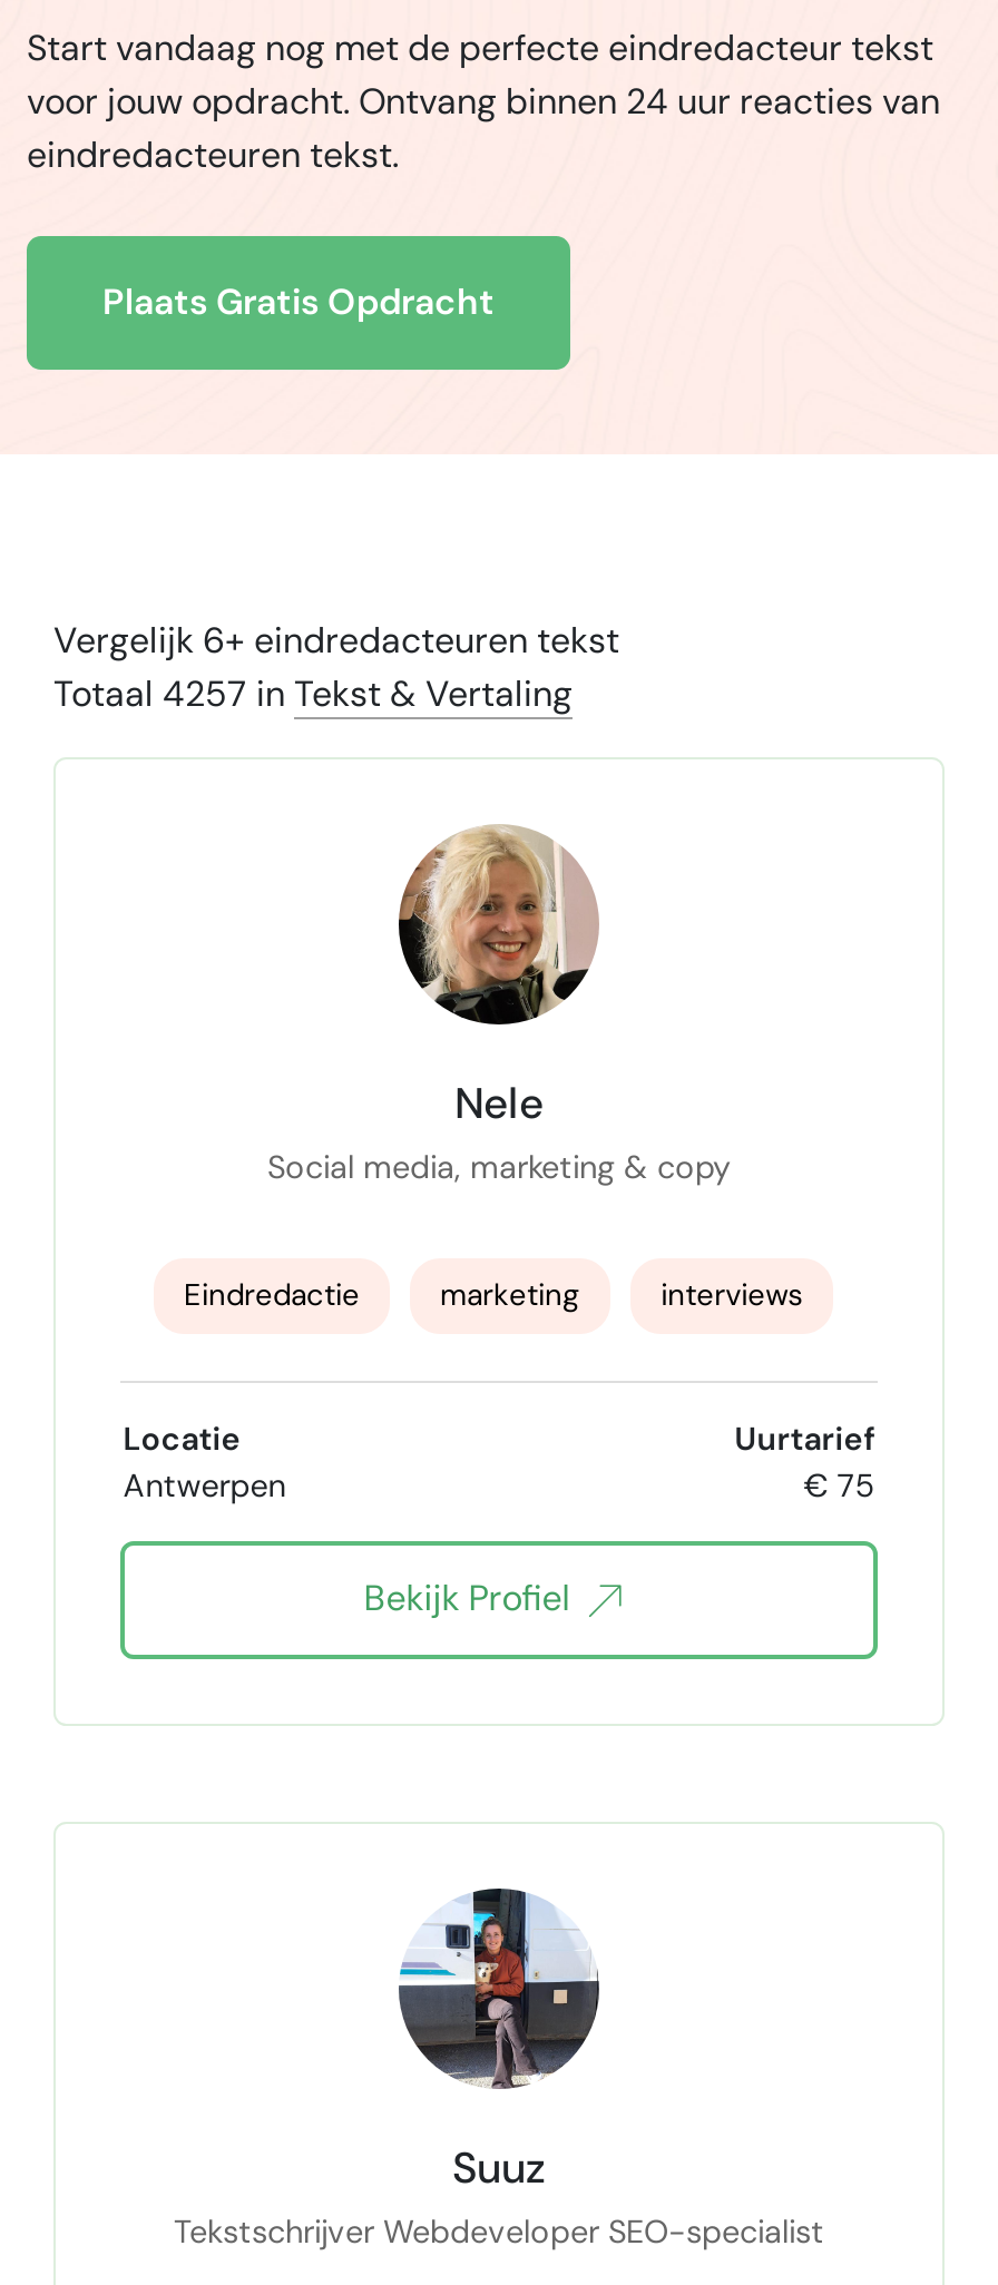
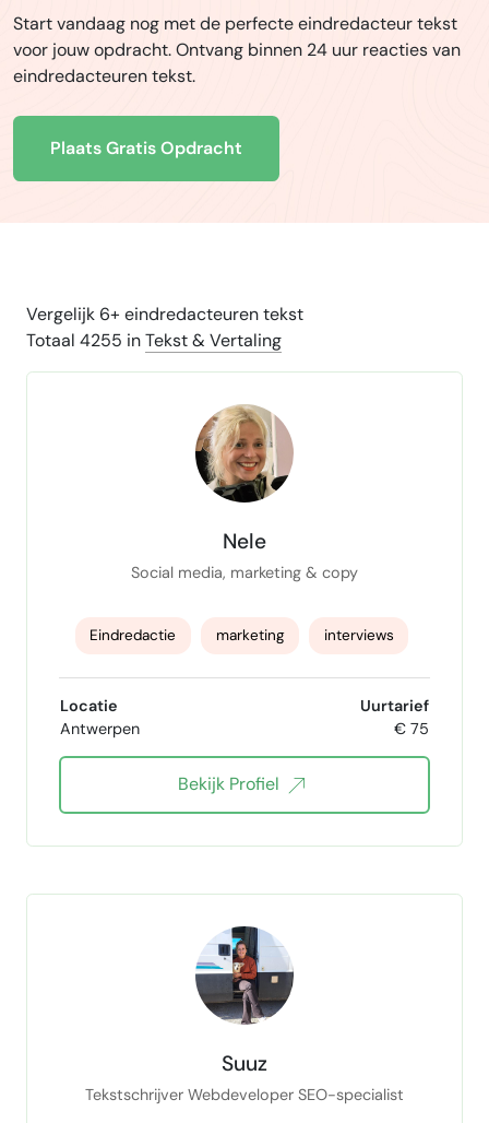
- Totaal 4257 in Tekst & Vertaling
+ Totaal 4255 in Tekst & Vertaling
